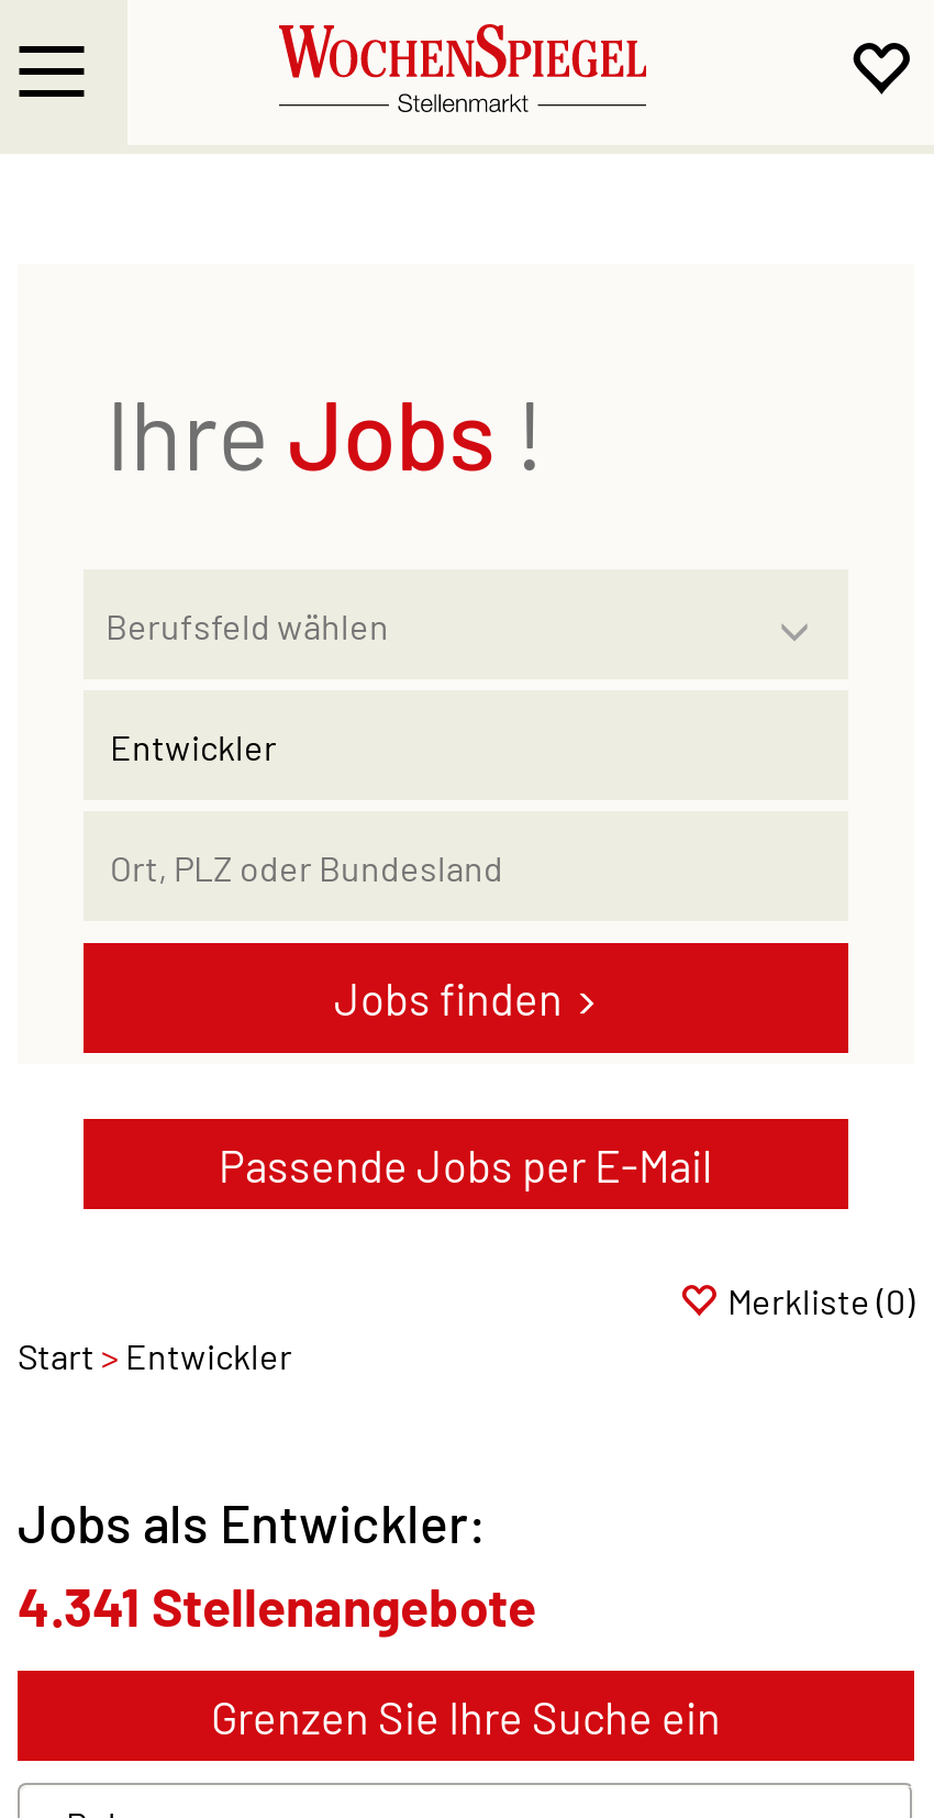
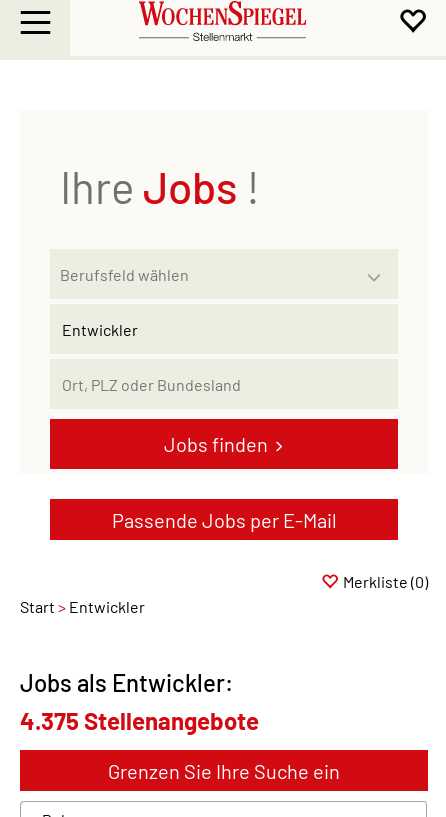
- 4.341 Stellenangebote
+ 4.375 Stellenangebote
